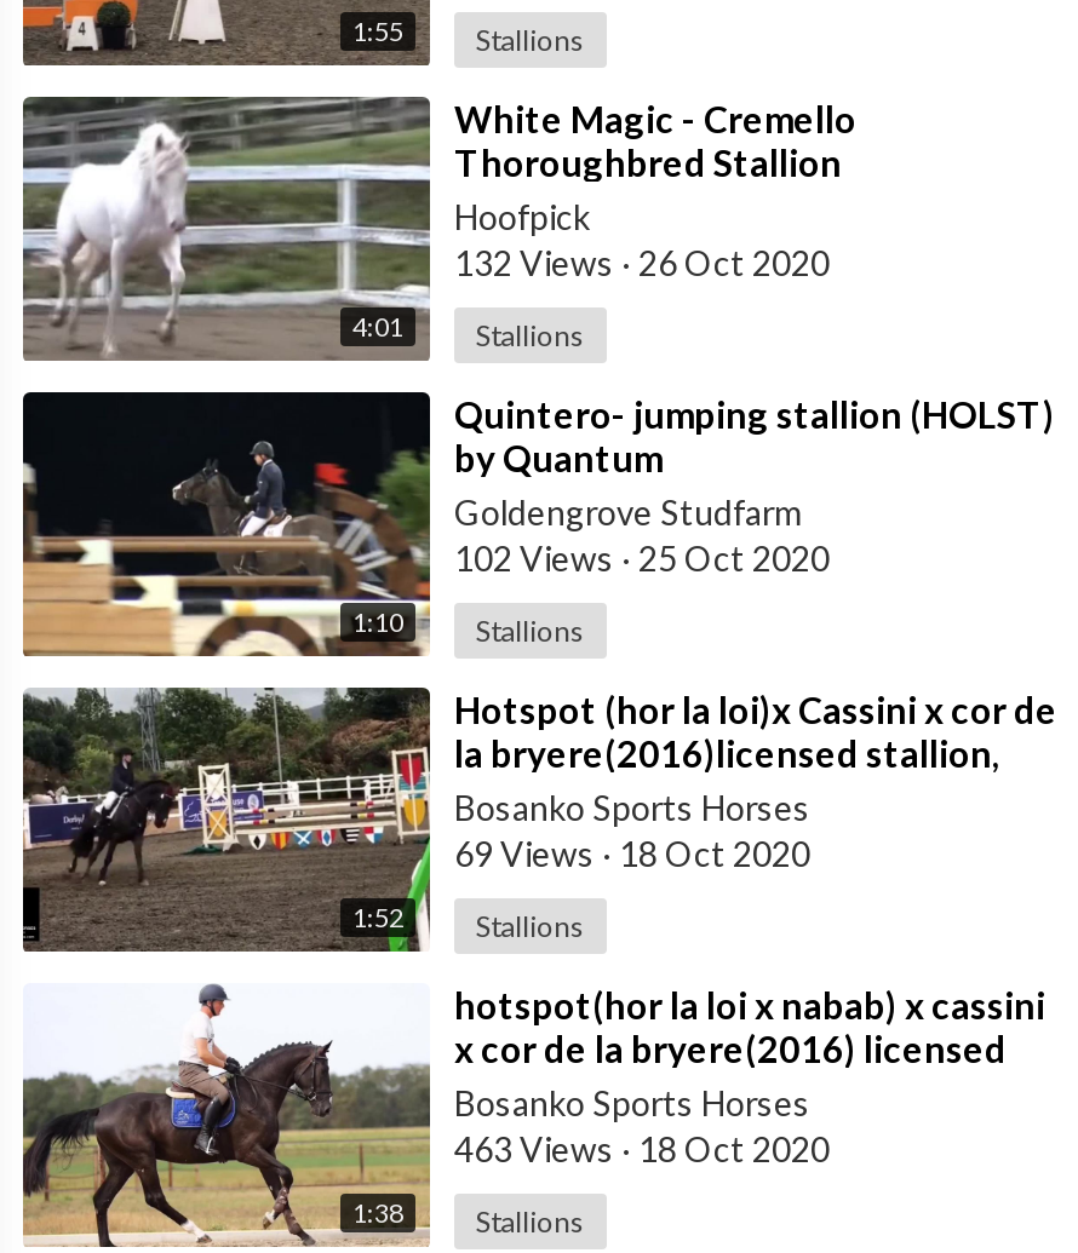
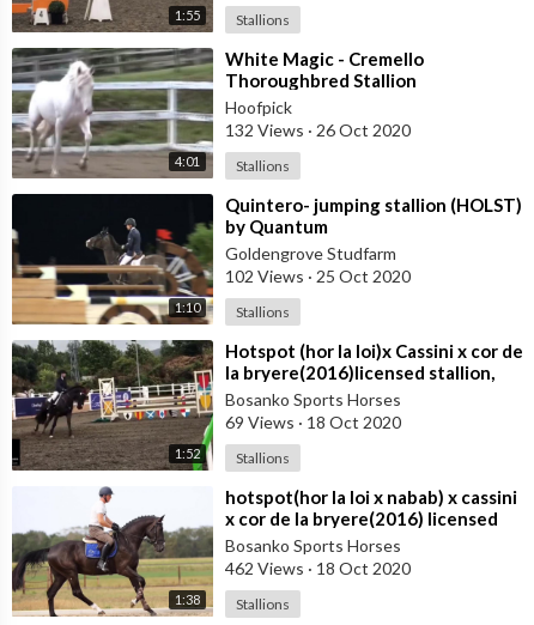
- 463 Views · 18 Oct 2020
+ 462 Views · 18 Oct 2020
